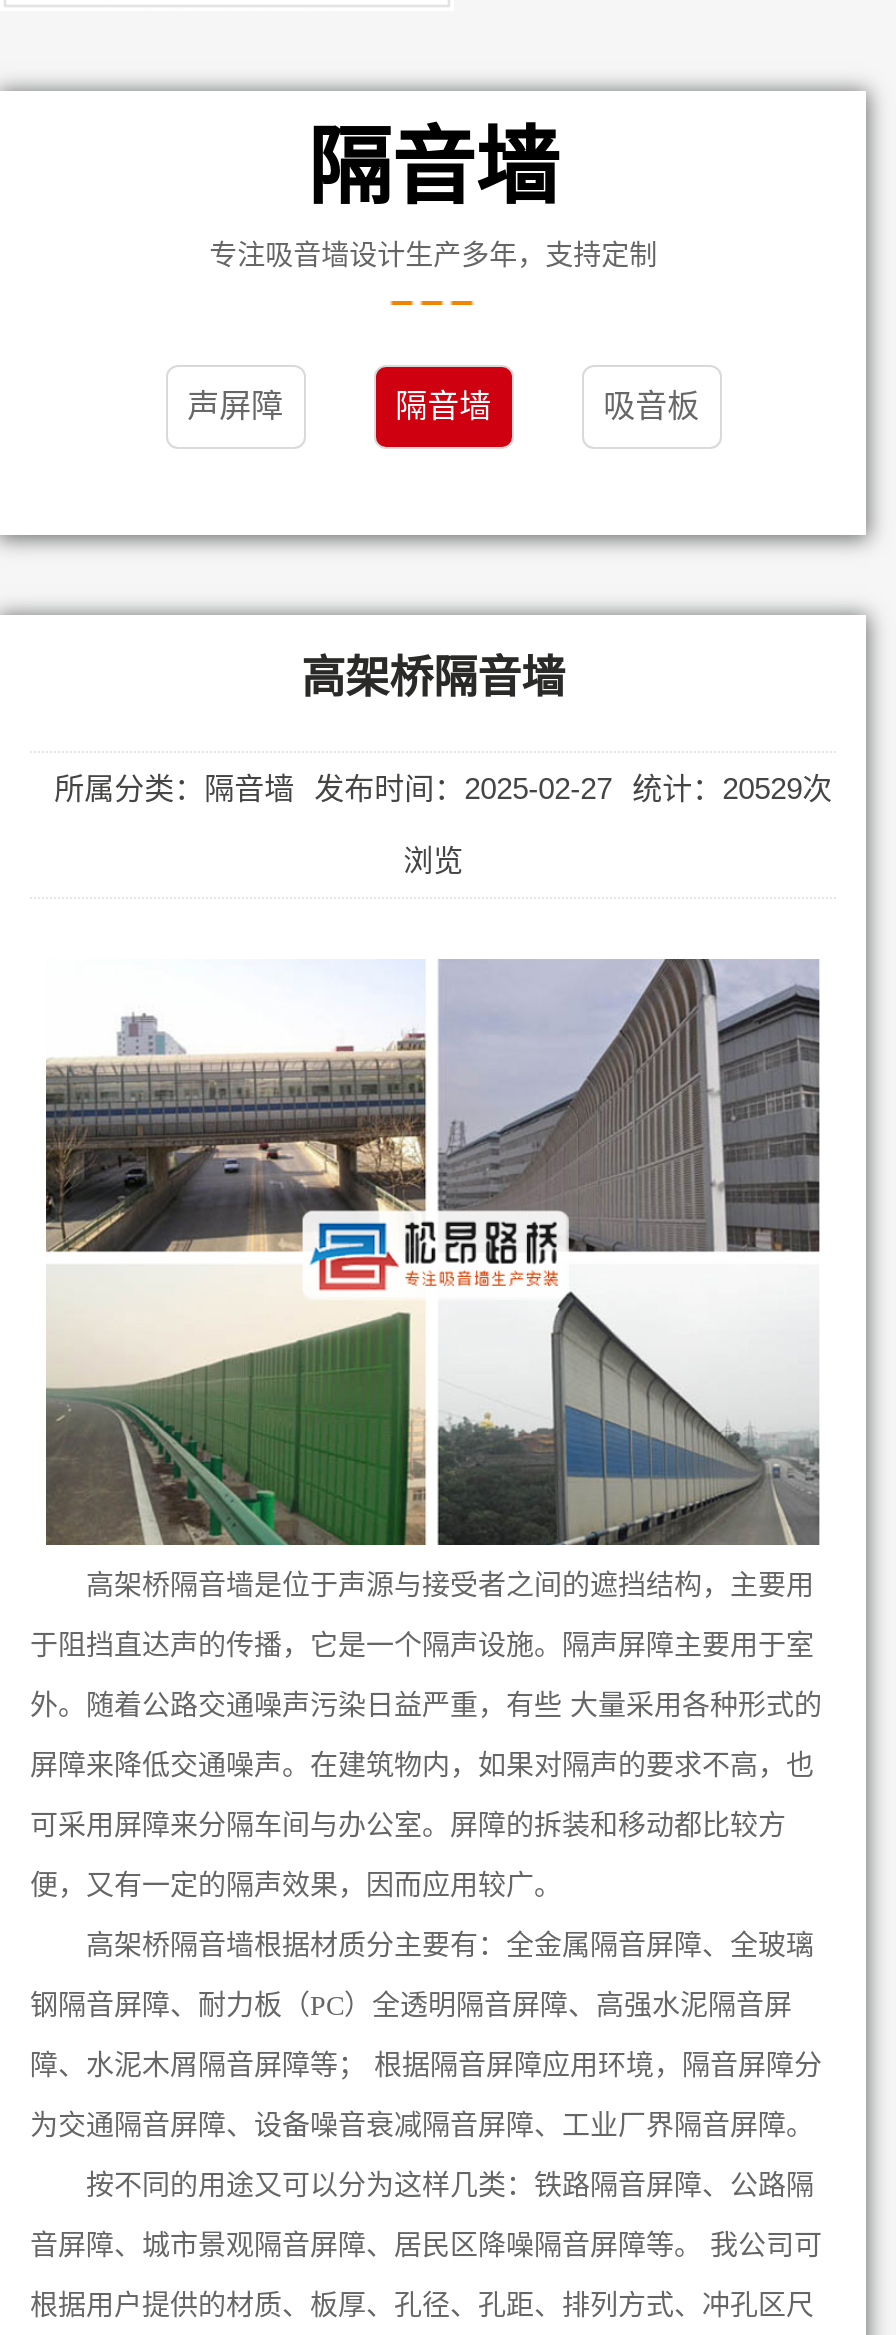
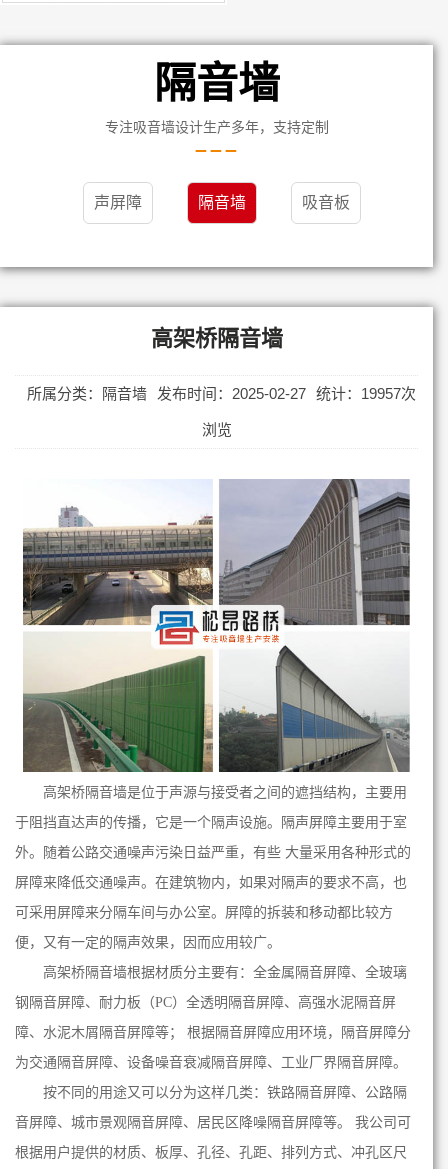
- 所属分类：隔音墙 发布时间：2025-02-27 统计：20529次
+ 所属分类：隔音墙 发布时间：2025-02-27 统计：19957次
